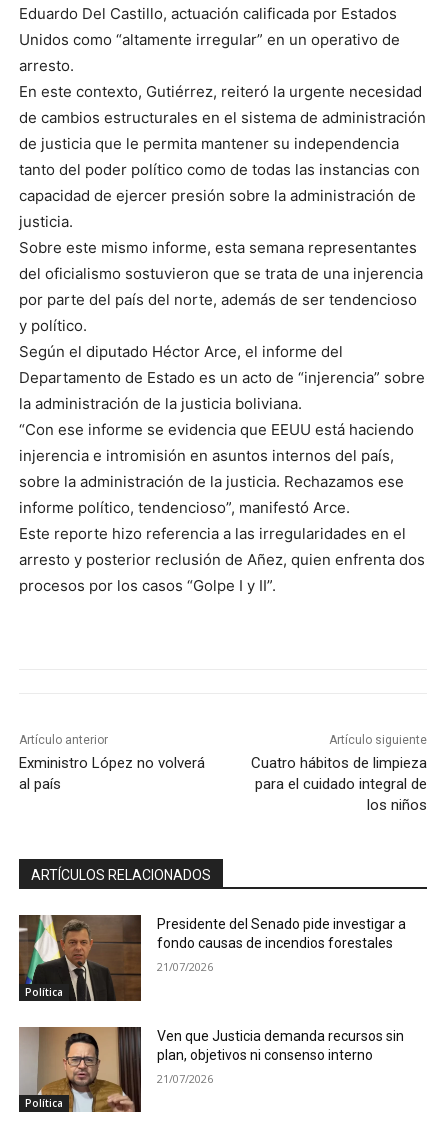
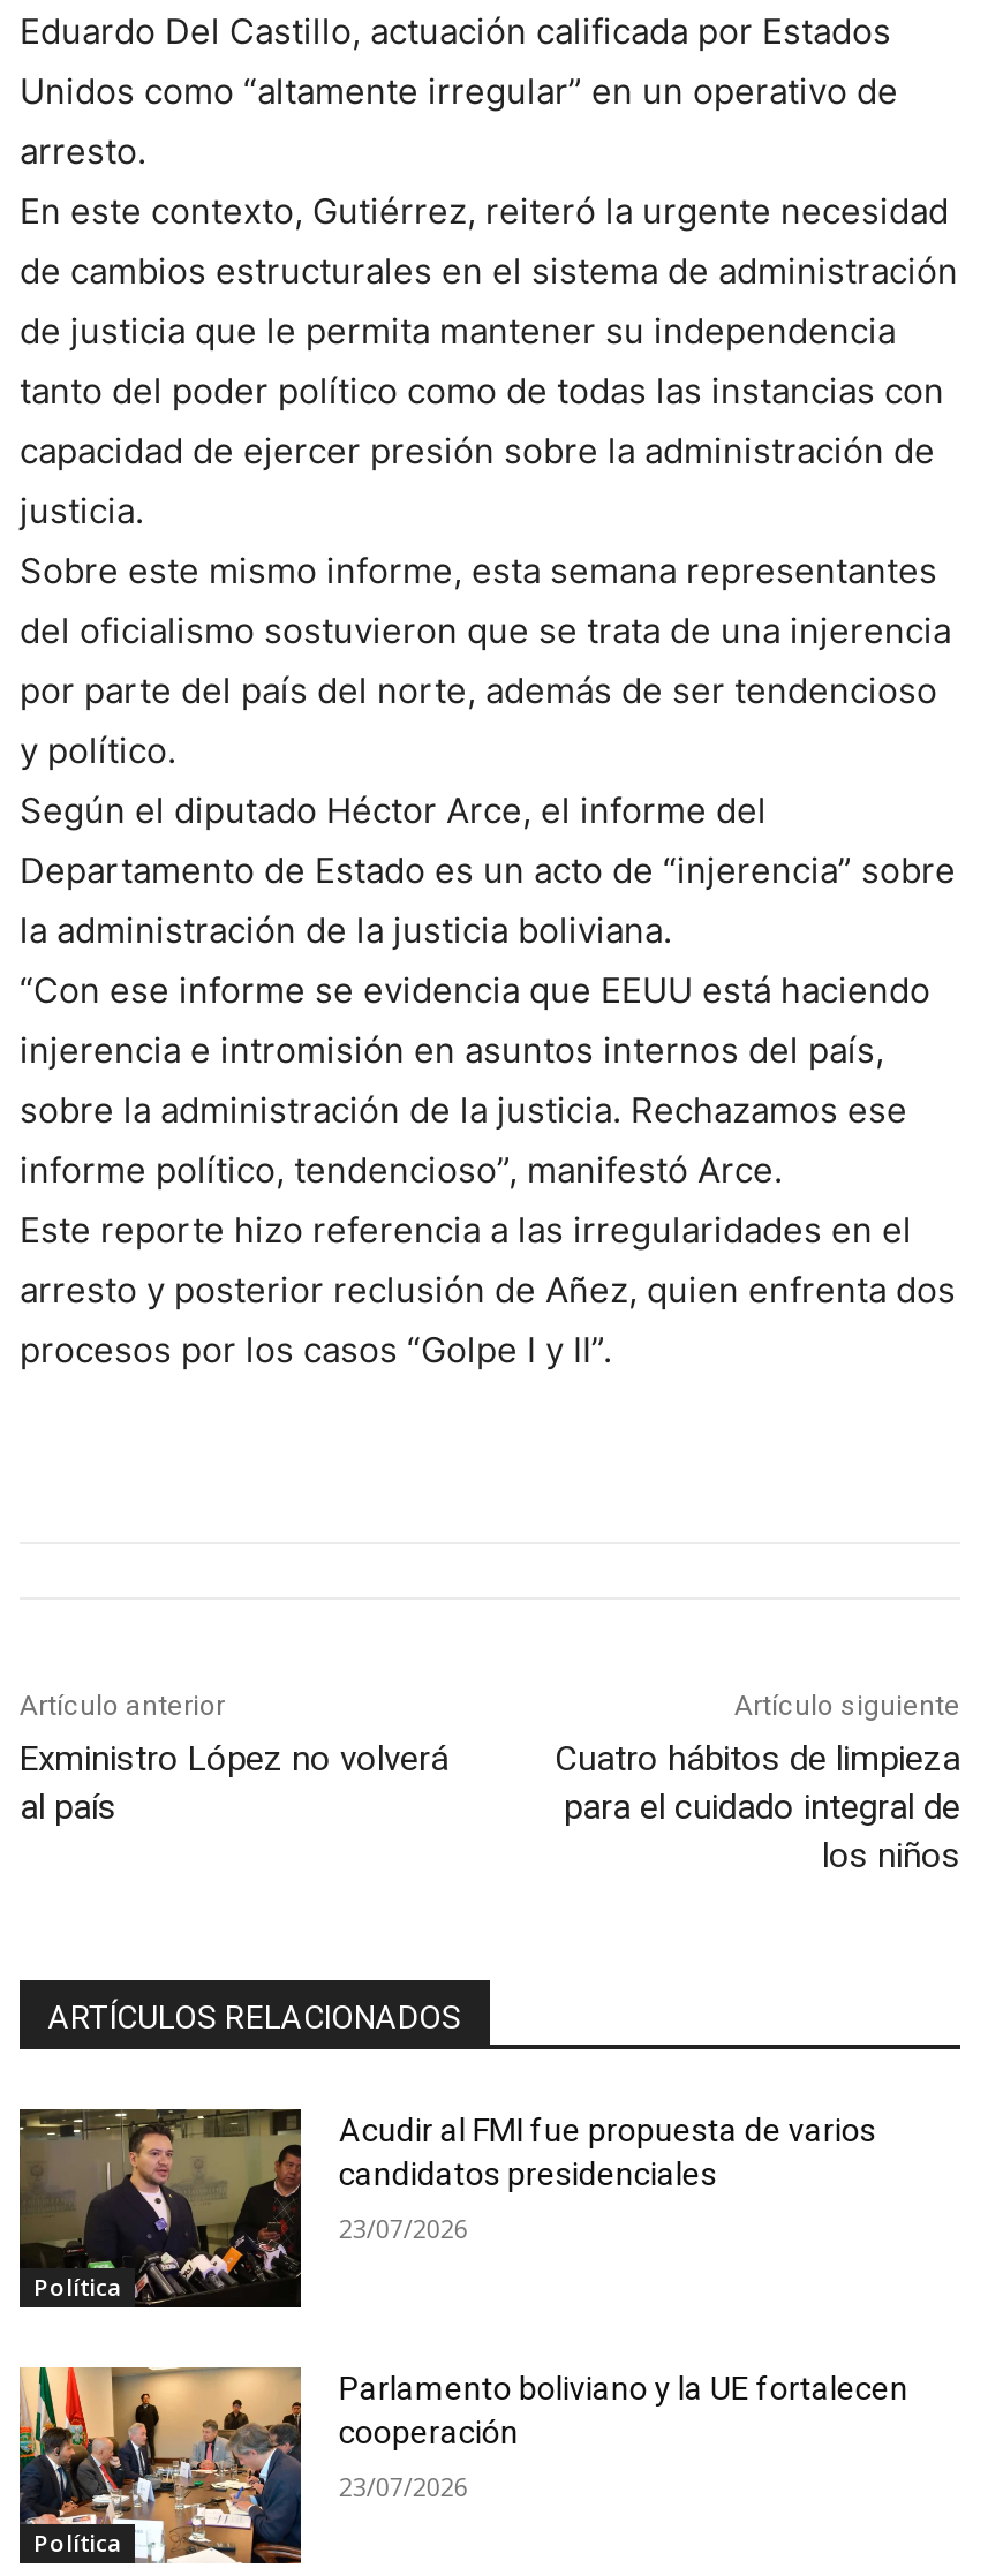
- [image]
- Presidente del Senado pide investigar a
- fondo causas de incendios forestales
+ [image]
+ Acudir al FMI fue propuesta de varios
+ candidatos presidenciales

- 21/07/2026
+ 23/07/2026

- [image]
- Ven que Justicia demanda recursos sin
- plan, objetivos ni consenso interno
+ [image]
+ Parlamento boliviano y la UE fortalecen
+ cooperación

- 21/07/2026
+ 23/07/2026
